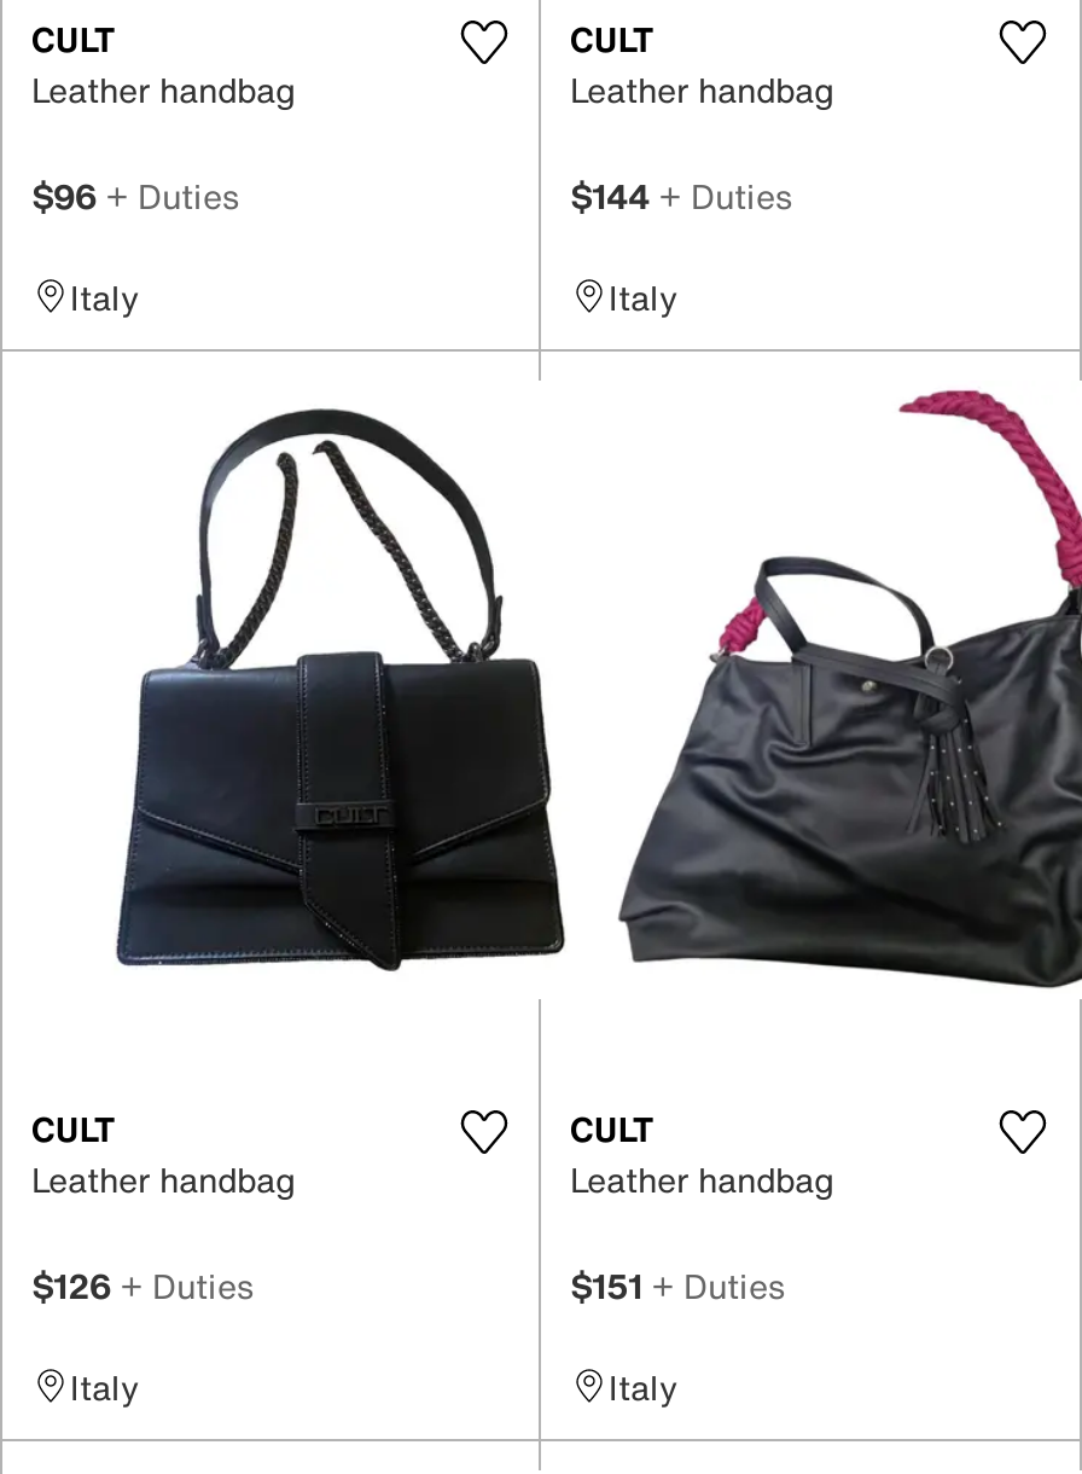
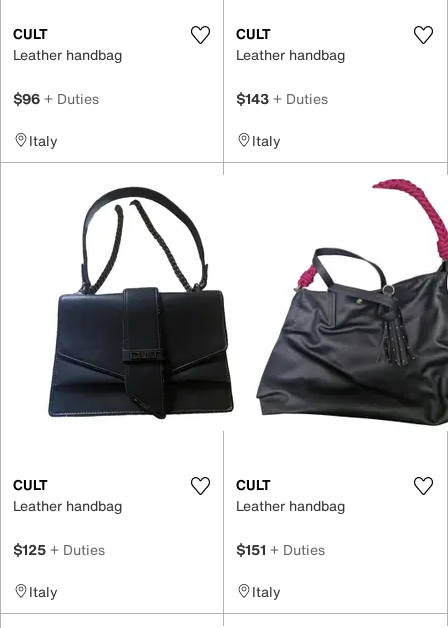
- $144 + Duties
+ $143 + Duties

- $126 + Duties
+ $125 + Duties
